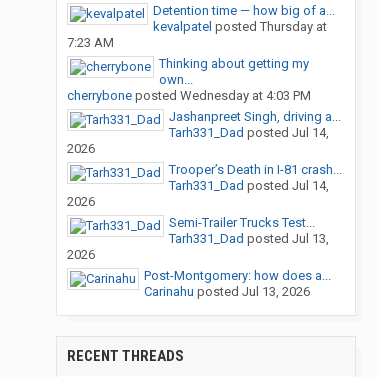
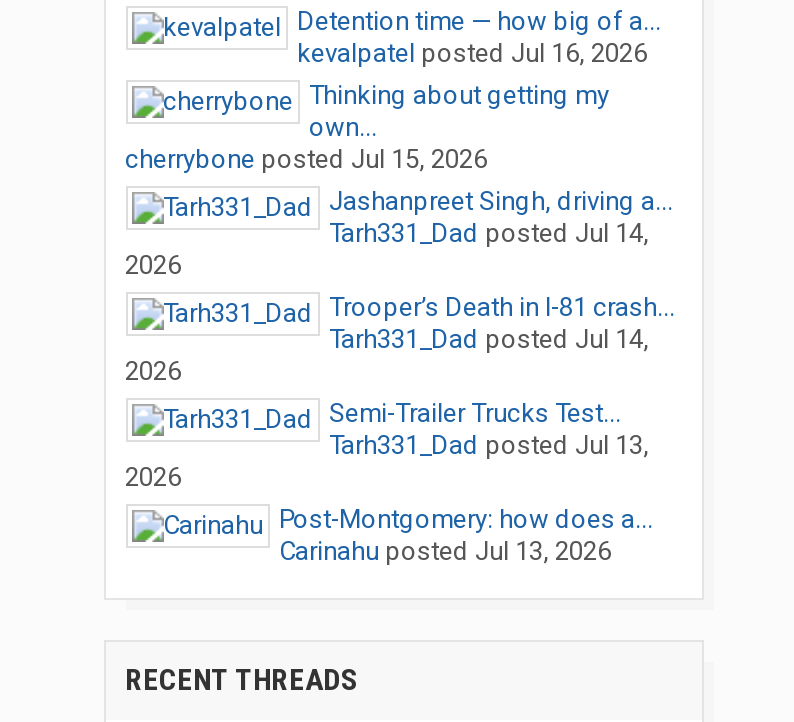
- kevalpatel posted Thursday at
- 7:23 AM
+ kevalpatel posted Jul 16, 2026

- cherrybone posted Wednesday at 4:03 PM
+ cherrybone posted Jul 15, 2026
